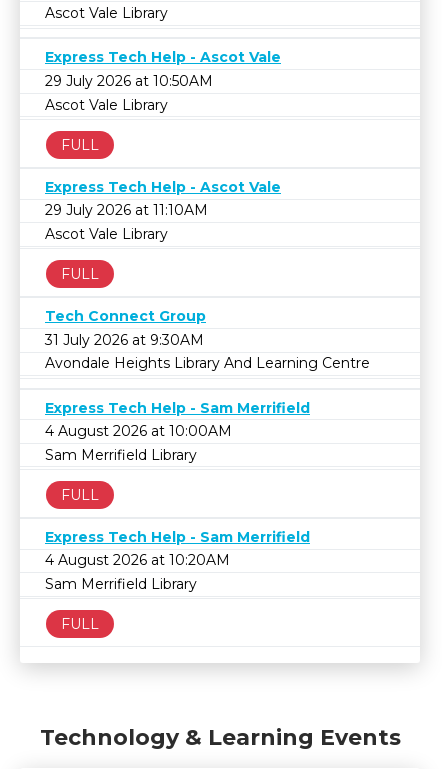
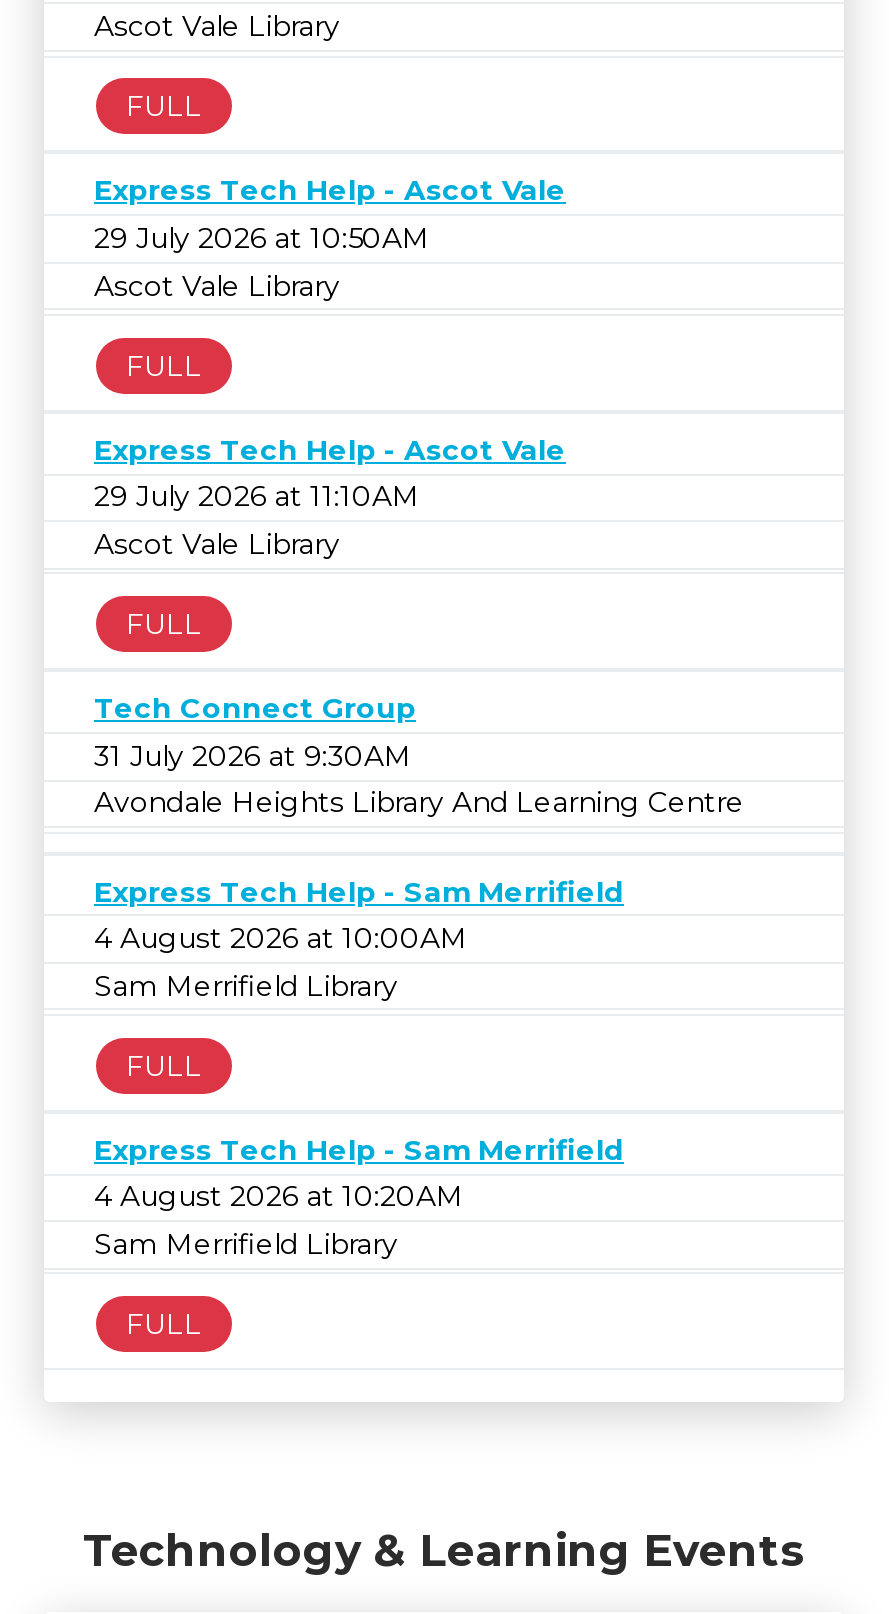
+ FULL
